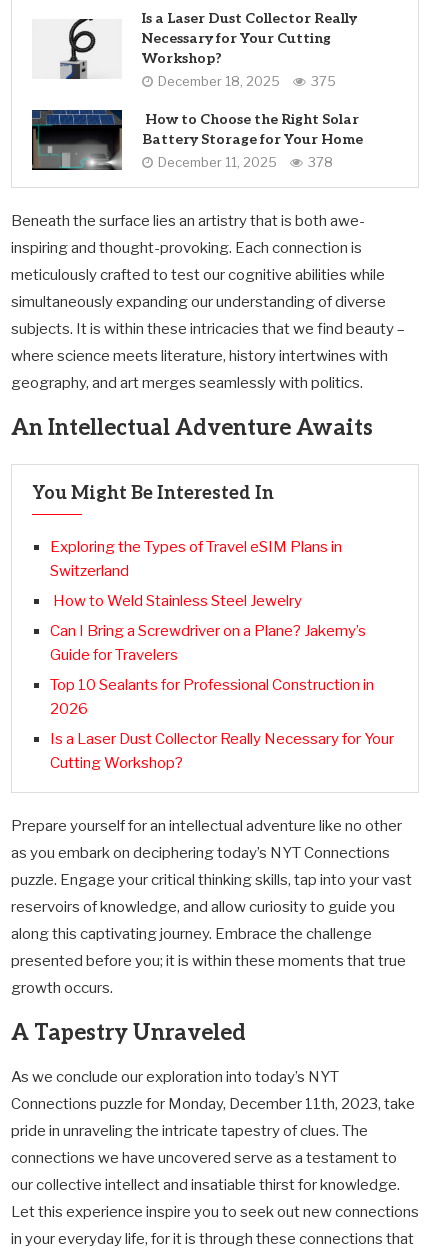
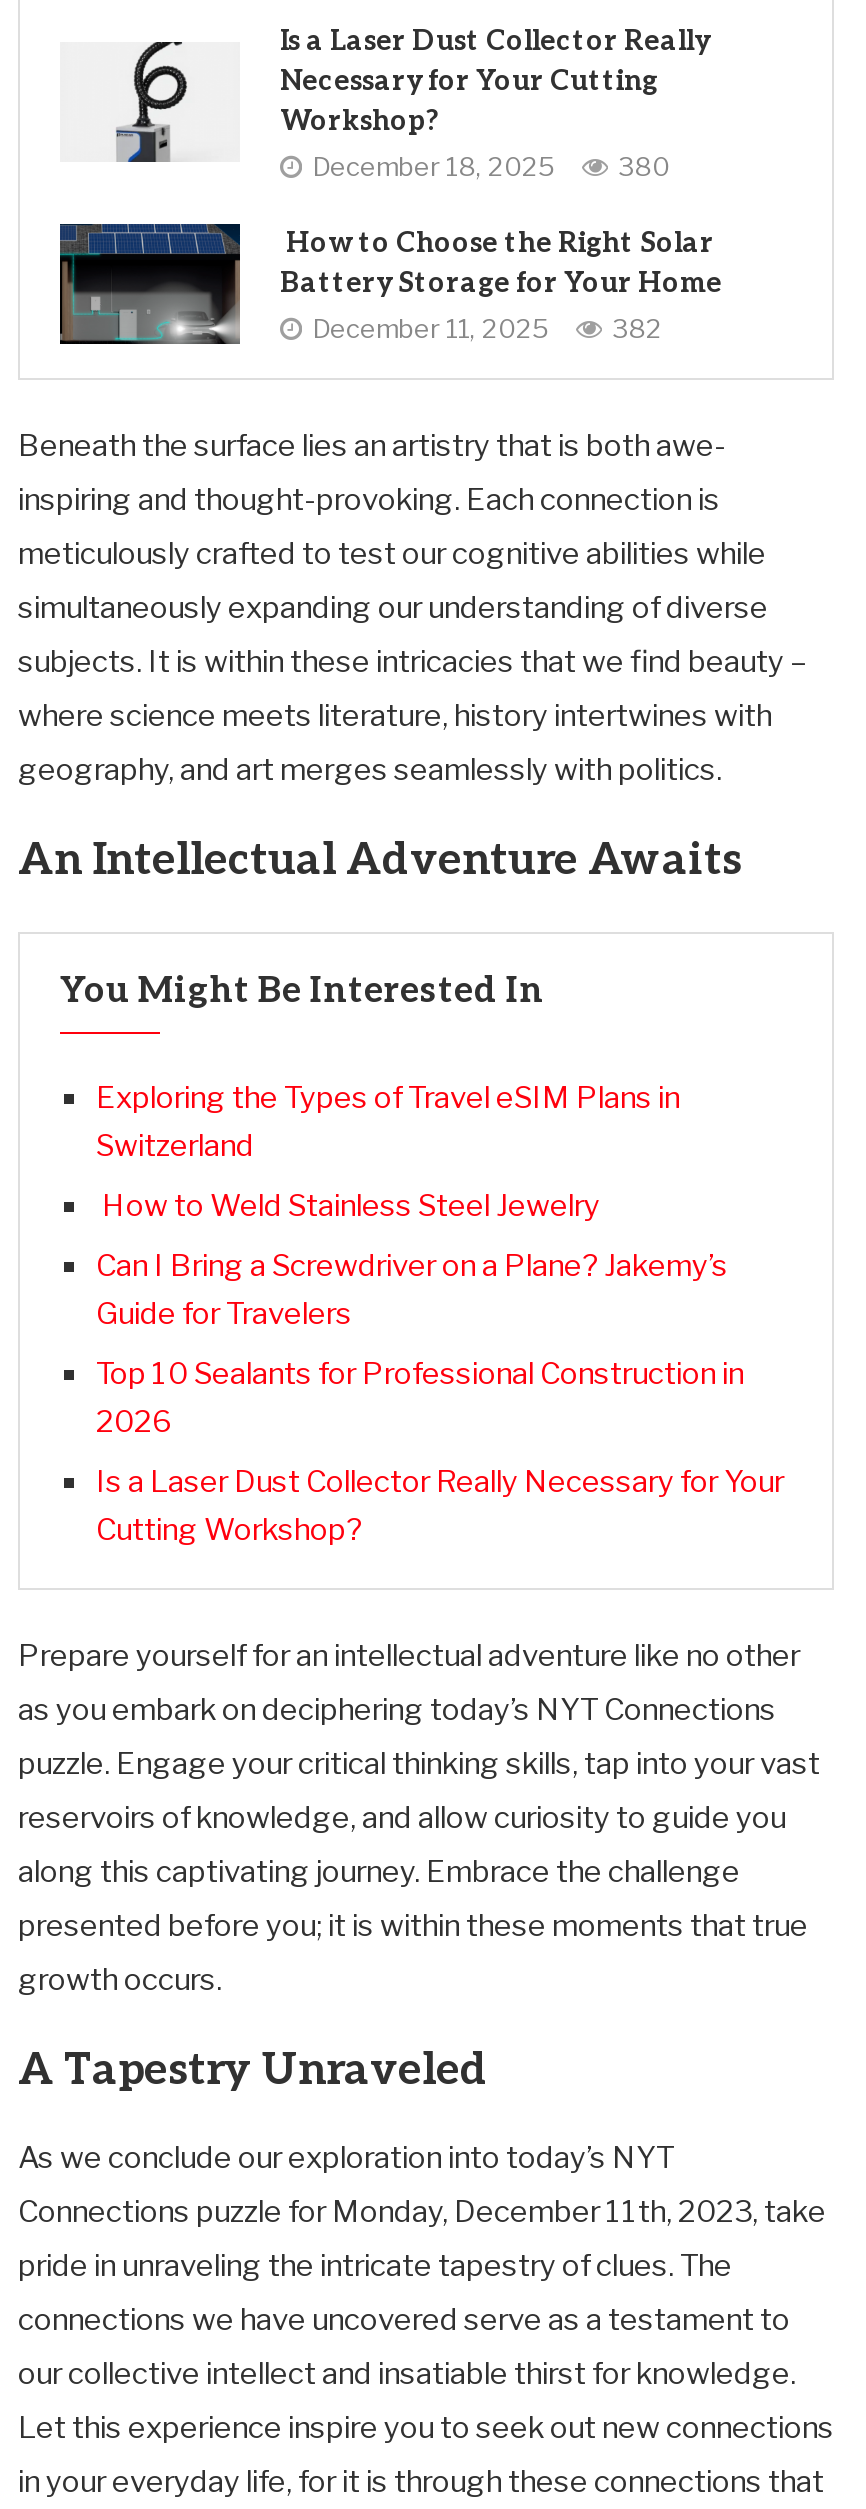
- December 18, 2025 375
+ December 18, 2025 380

- December 11, 2025 378
+ December 11, 2025 382
